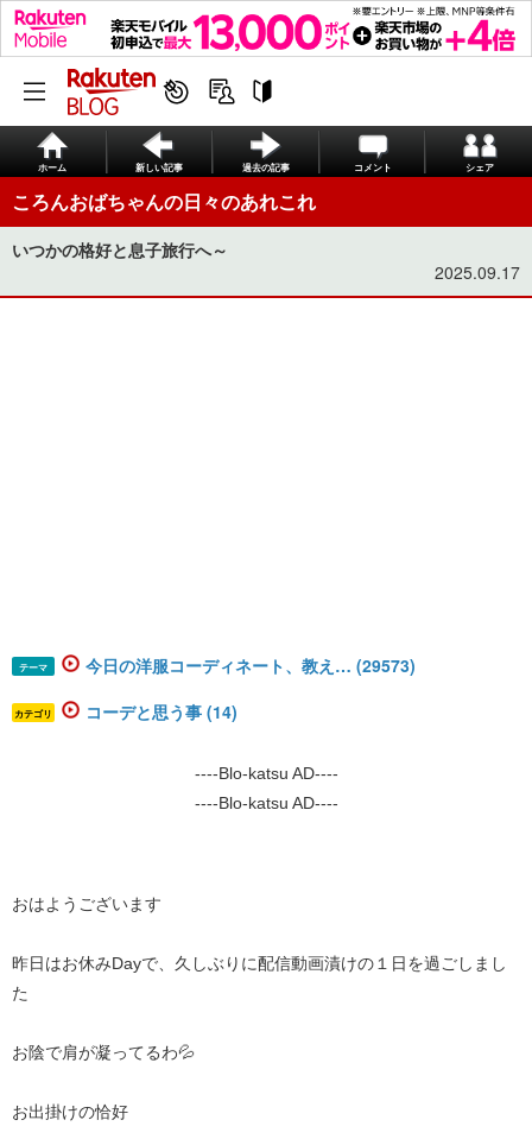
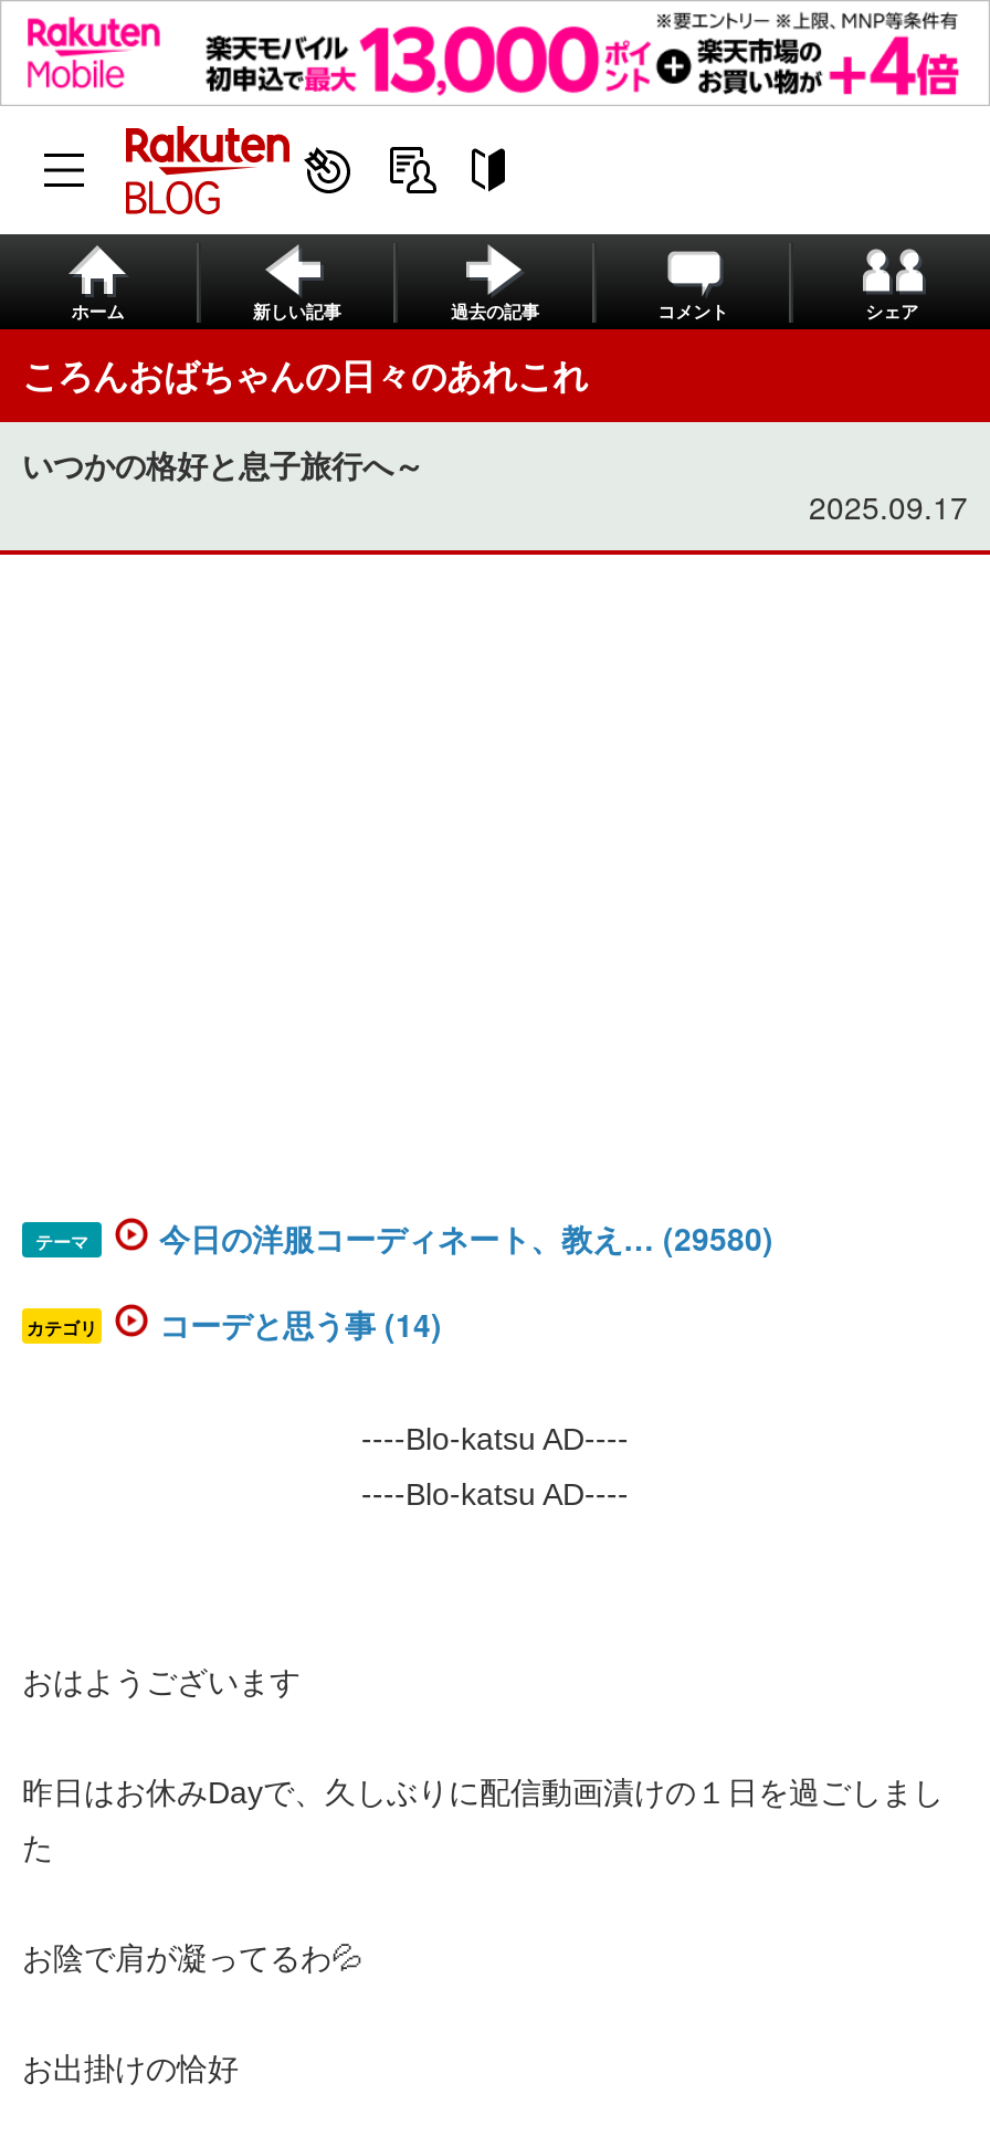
- 今日の洋服コーディネート、教え… (29573)
+ 今日の洋服コーディネート、教え… (29580)
